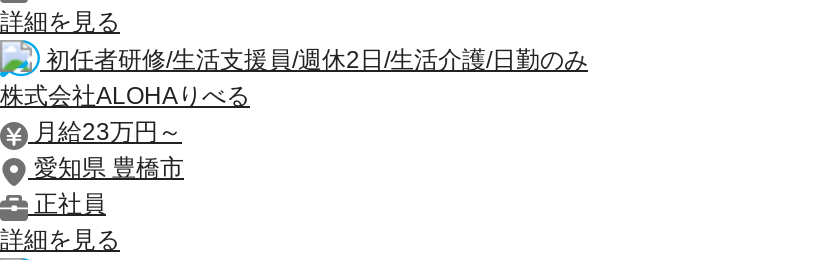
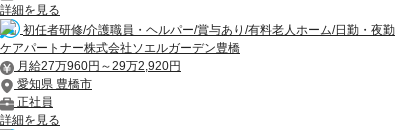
- 初任者研修/生活支援員/週休2日/生活介護/日勤のみ
- 株式会社ALOHAりべる
- 月給23万円～
+ 初任者研修/介護職員・ヘルパー/賞与あり/有料老人ホーム/日勤・夜勤
+ ケアパートナー株式会社ソエルガーデン豊橋
+ 月給27万960円～29万2,920円
